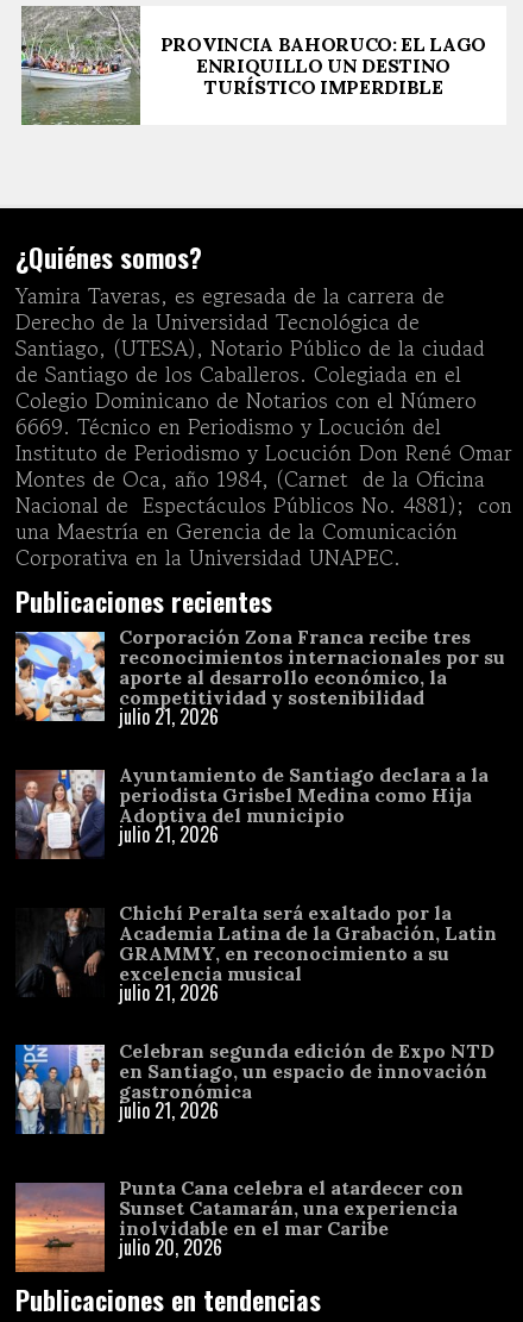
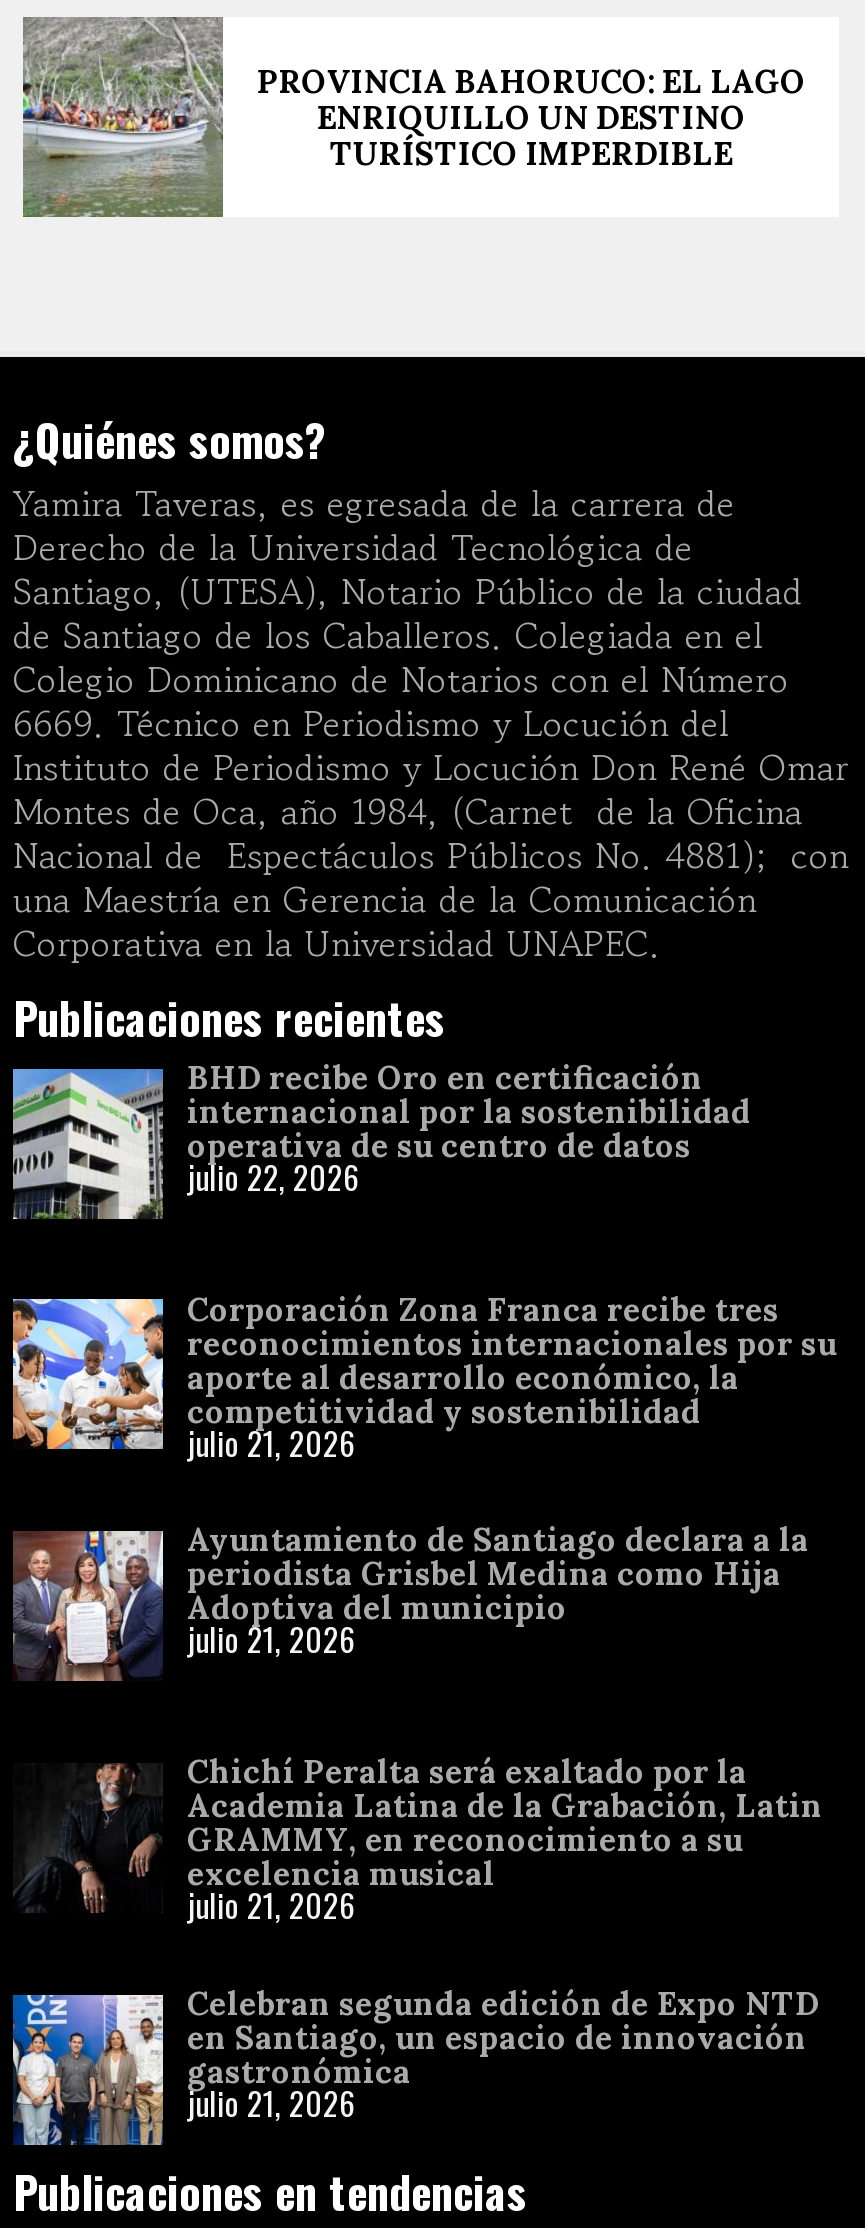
moved down: [image] | Corporación Zona Franca recibe tres | reconocimientos internacionales por su | ... | gastronómica | julio 21, 2026

+ [image]
+ BHD recibe Oro en certificación
+ internacional por la sostenibilidad
+ operativa de su centro de datos
+ julio 22, 2026

- [image]
- Punta Cana celebra el atardecer con
- Sunset Catamarán, una experiencia
- inolvidable en el mar Caribe
- julio 20, 2026
